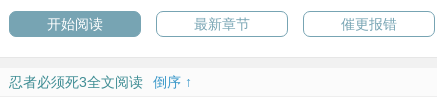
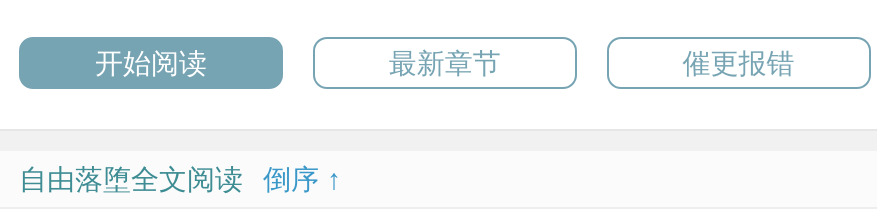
- 忍者必须死3全文阅读
+ 自由落堕全文阅读
